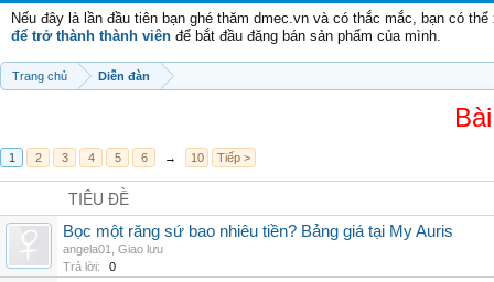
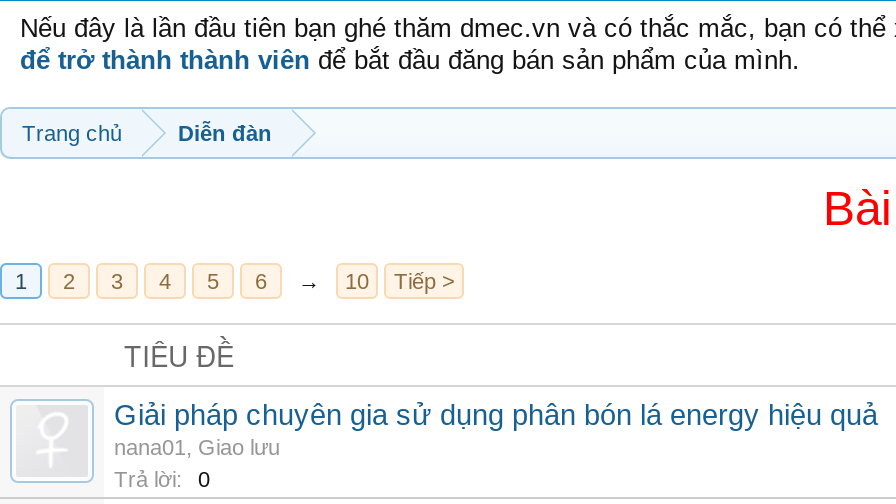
- Bọc một răng sứ bao nhiêu tiền? Bảng giá tại My Auris
- angela01, Giao lưu
+ Giải pháp chuyên gia sử dụng phân bón lá energy hiệu quả
+ nana01, Giao lưu
